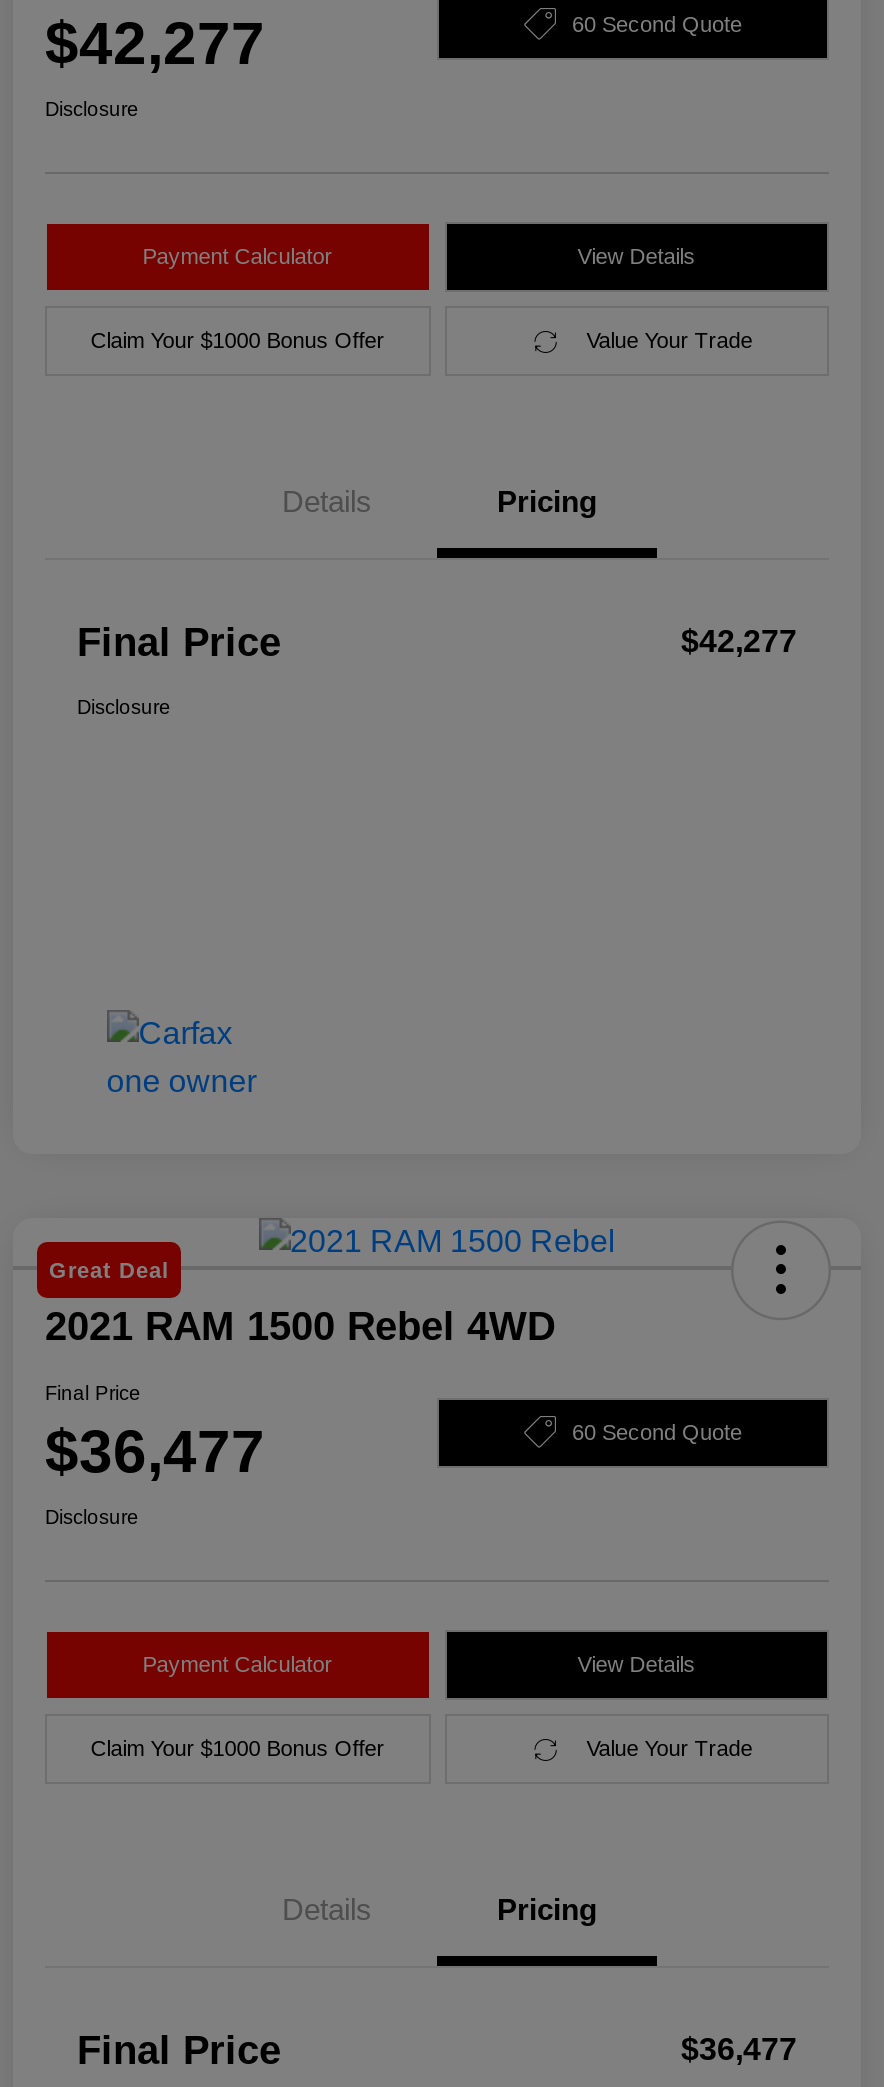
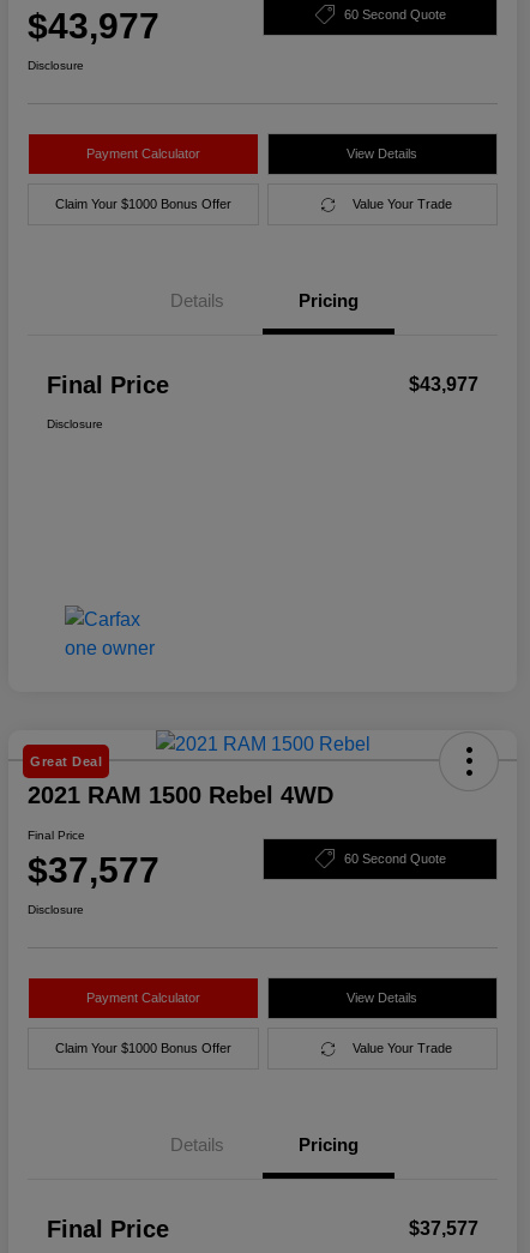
- $42,277
+ $43,977

- $42,277
+ $43,977

- $36,477
+ $37,577

- $36,477
+ $37,577
